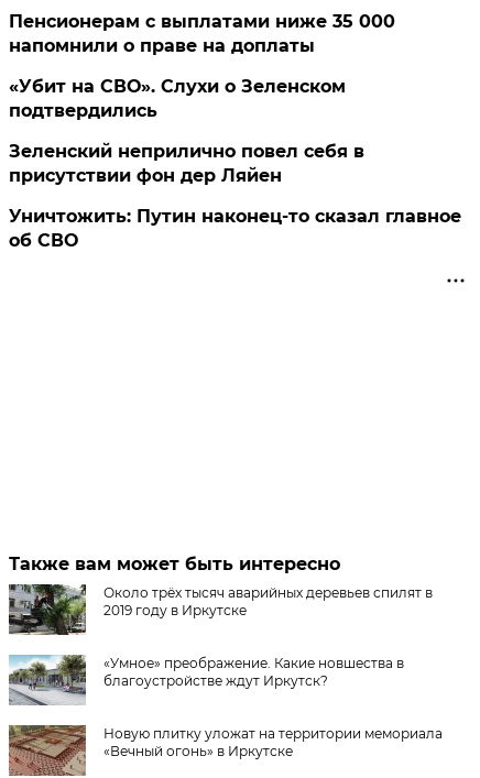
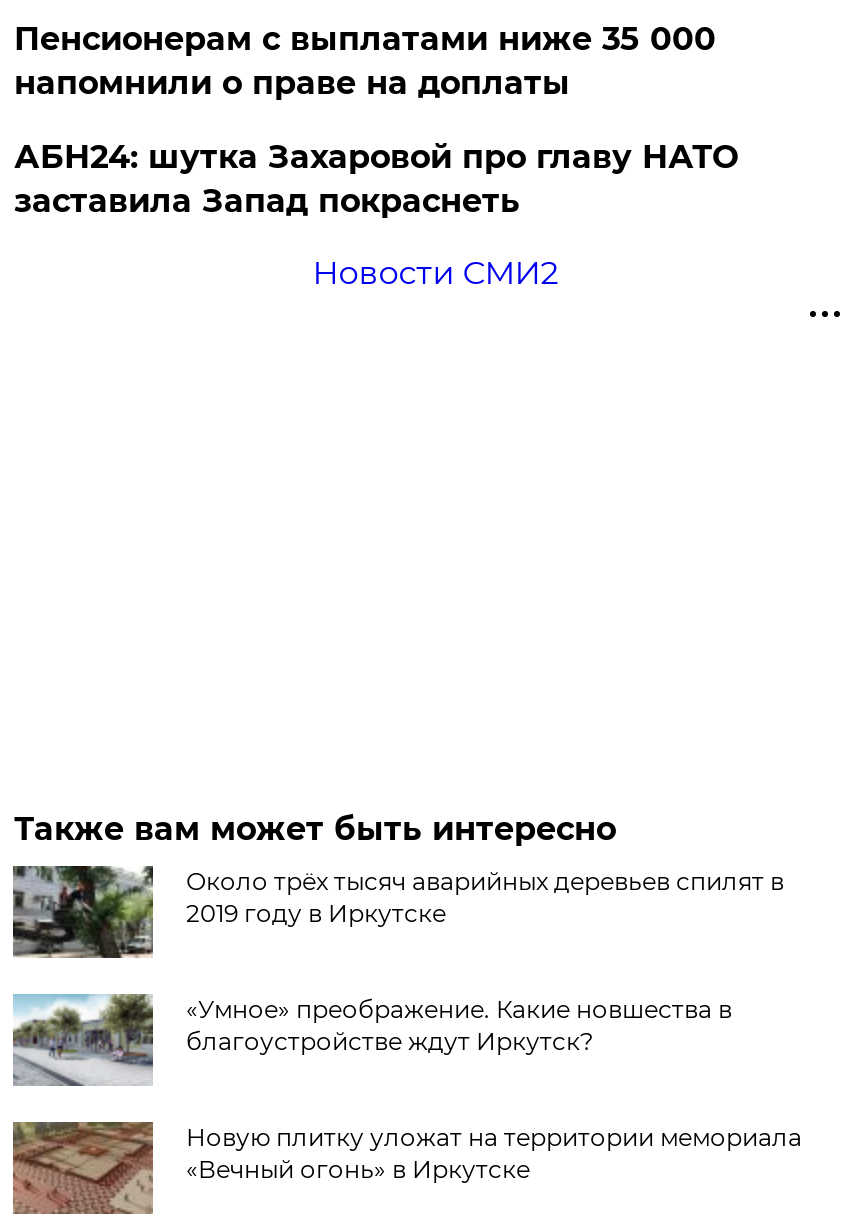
- «Убит на СВО». Слухи о Зеленском
- подтвердились
- Зеленский неприлично повел cебя в
- присутствии фон дер Ляйен
- Уничтожить: Путин наконец-то сказал главное
- об СВО
+ АБН24: шутка Захаровой про главу НАТО
+ заставила Запад покраснеть
+ Новости СМИ2
